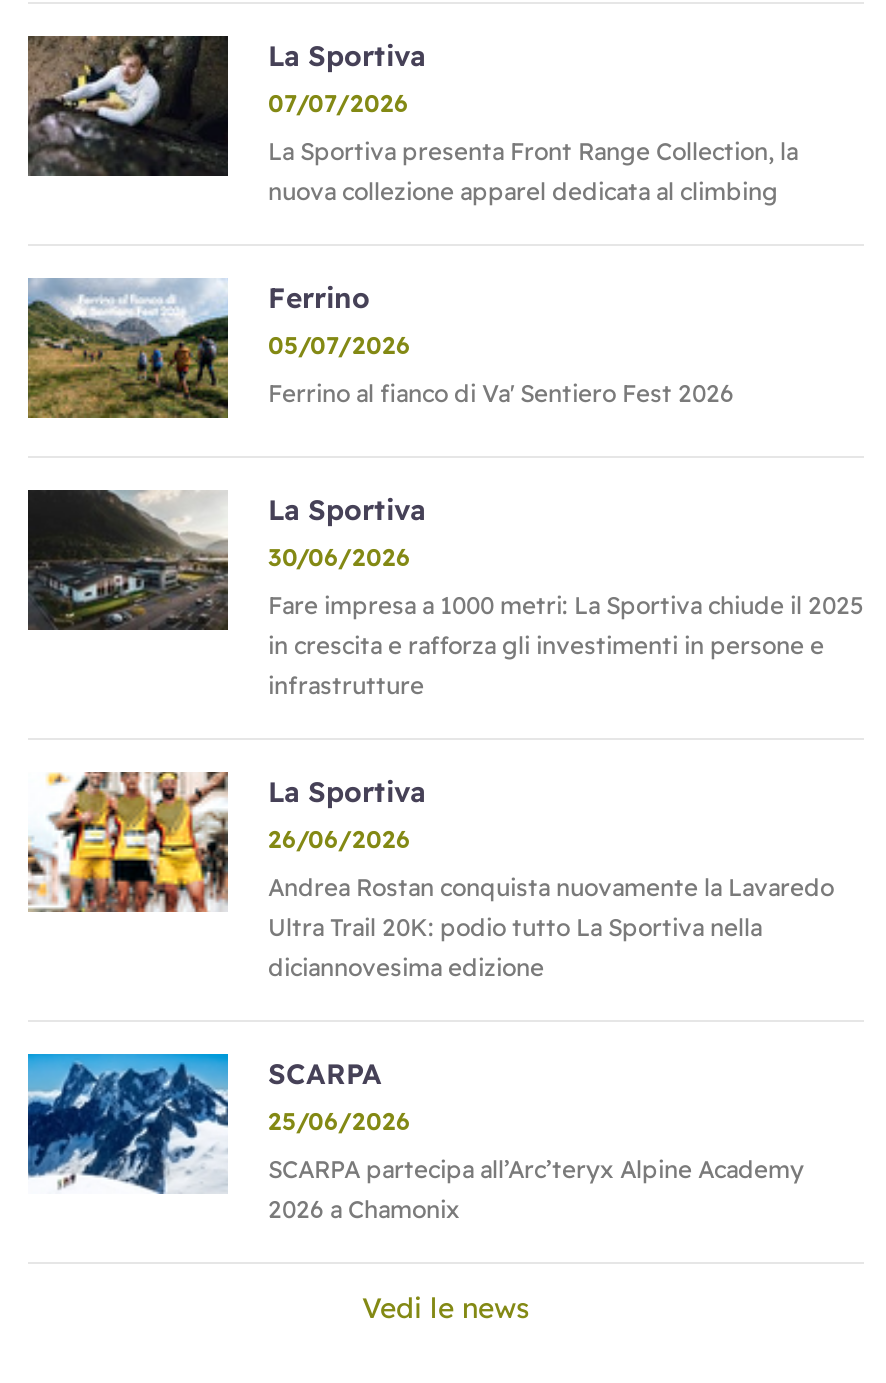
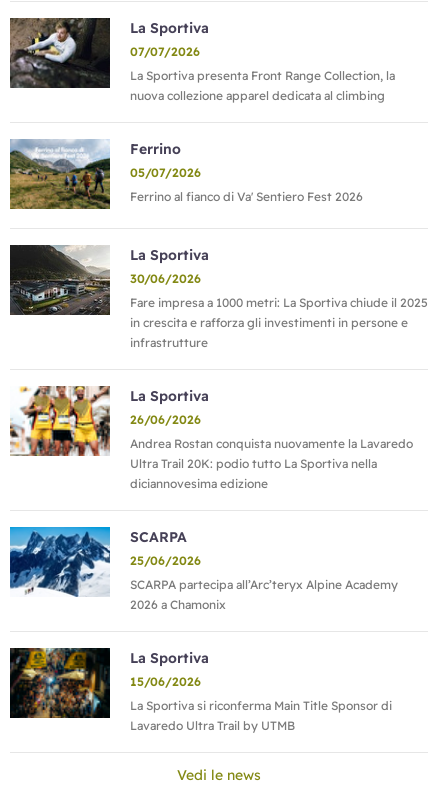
+ [image]
+ La Sportiva
+ 15/06/2026
+ La Sportiva si riconferma Main Title Sponsor di
+ Lavaredo Ultra Trail by UTMB
